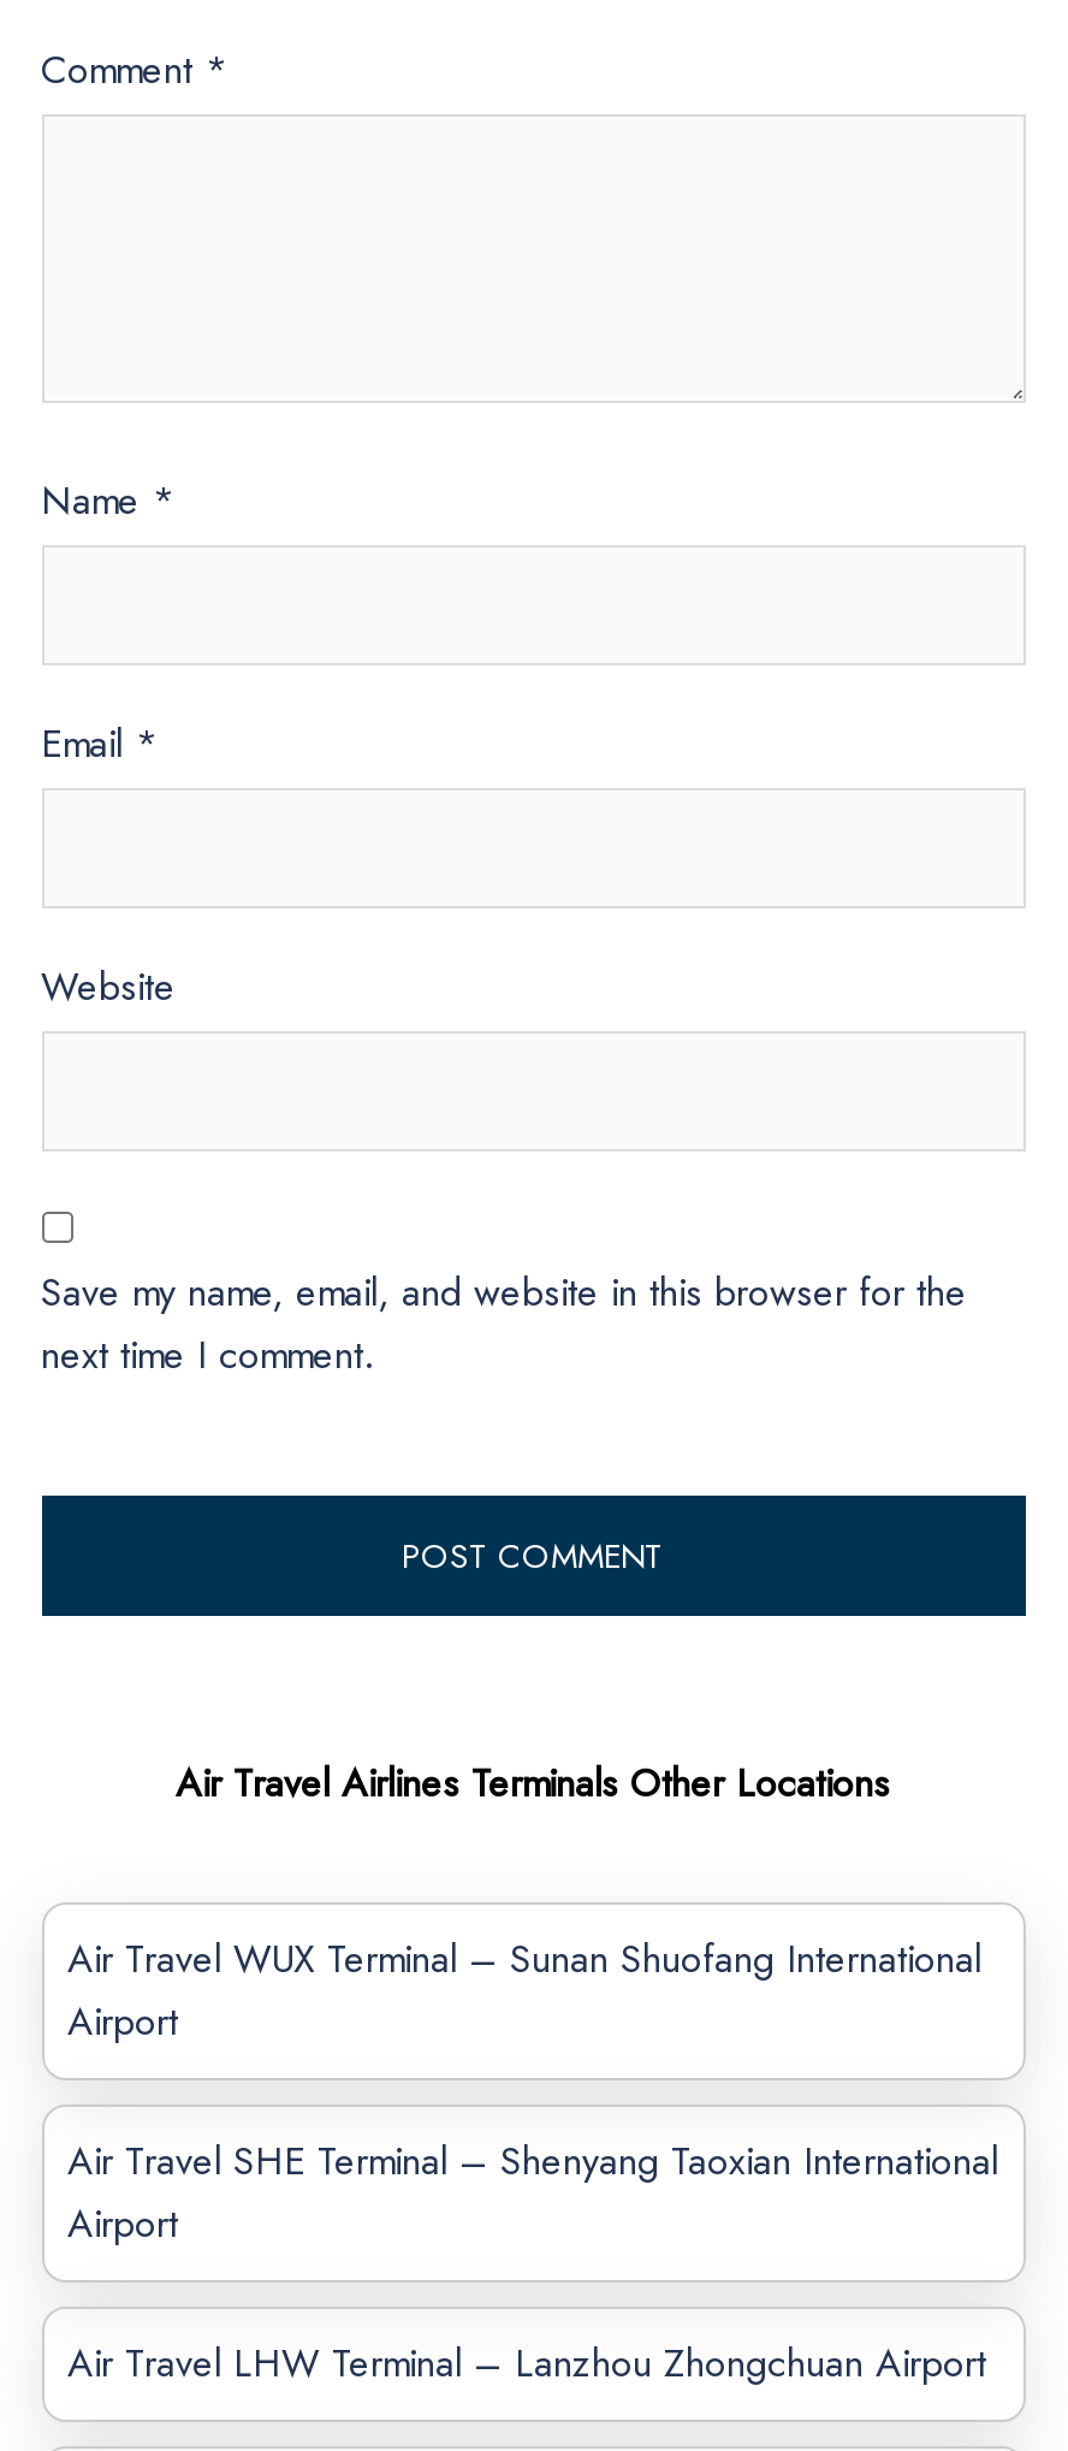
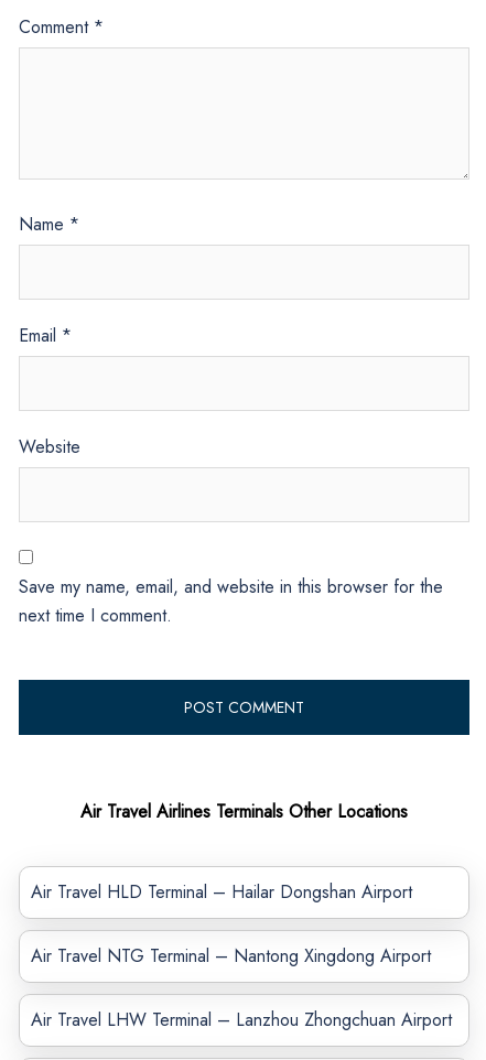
- Air Travel WUX Terminal – Sunan Shuofang International
- Airport
+ Air Travel HLD Terminal – Hailar Dongshan Airport

- Air Travel SHE Terminal – Shenyang Taoxian International
- Airport
+ Air Travel NTG Terminal – Nantong Xingdong Airport
